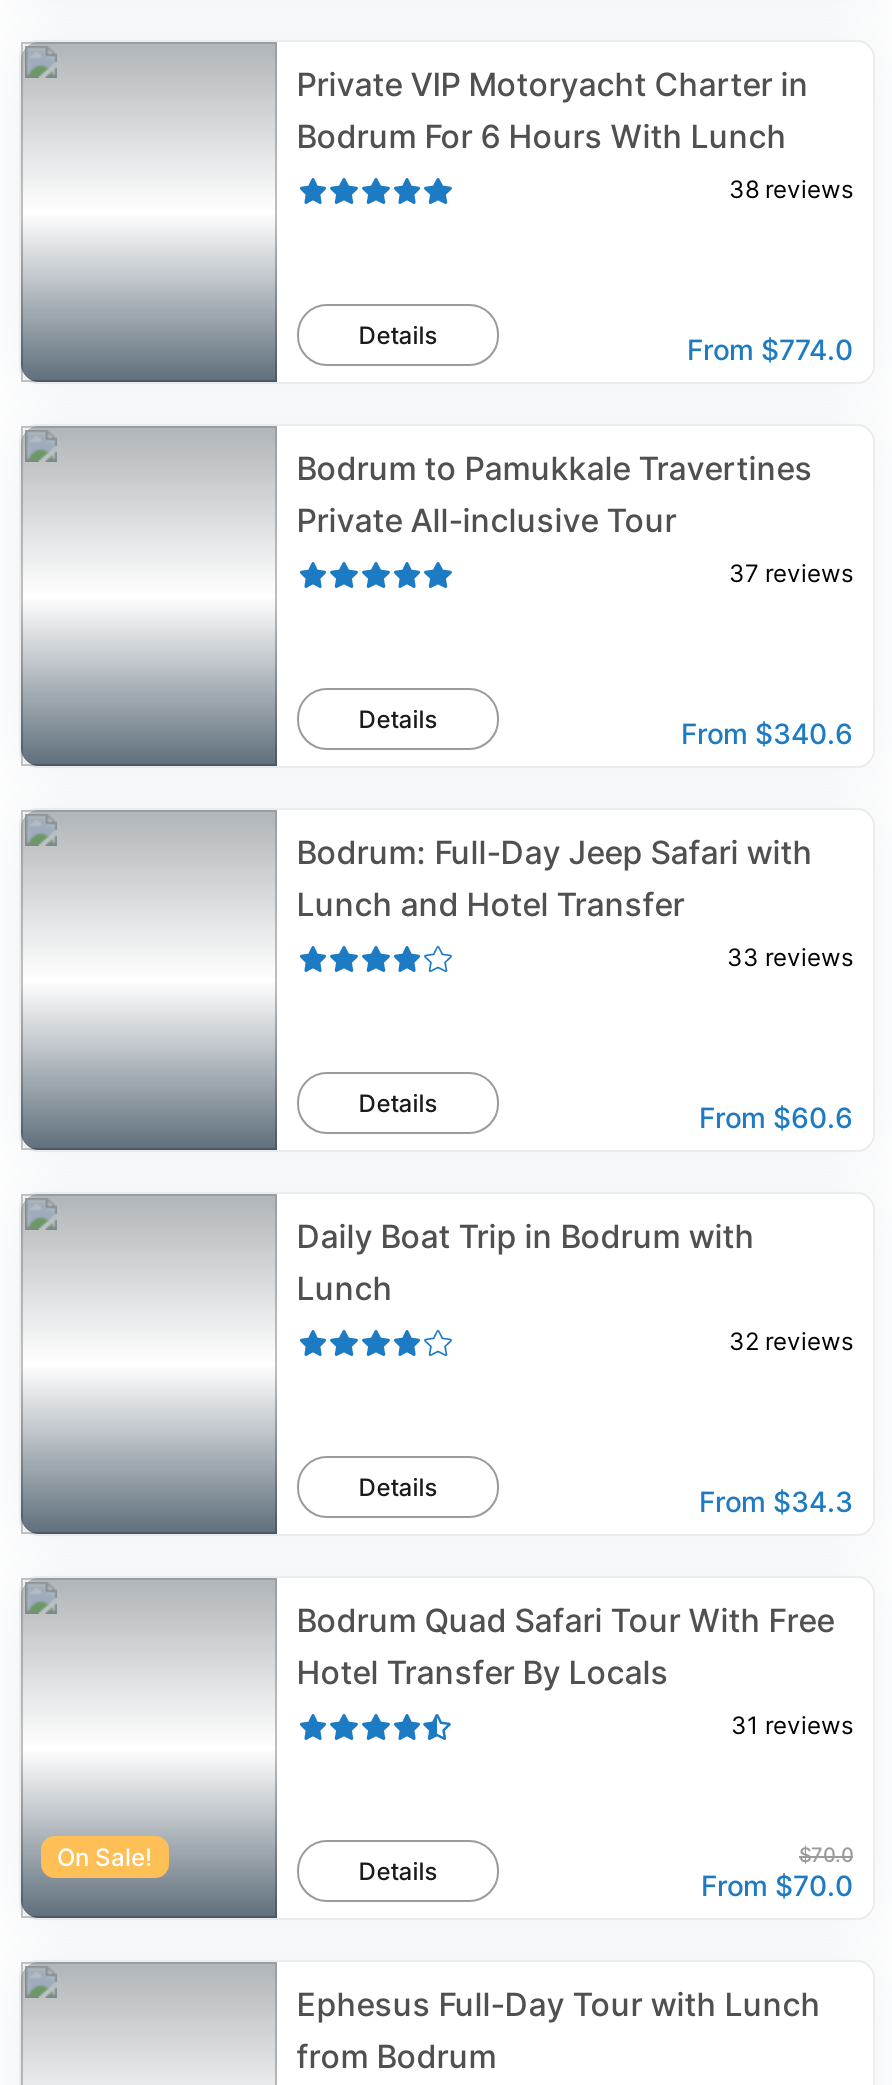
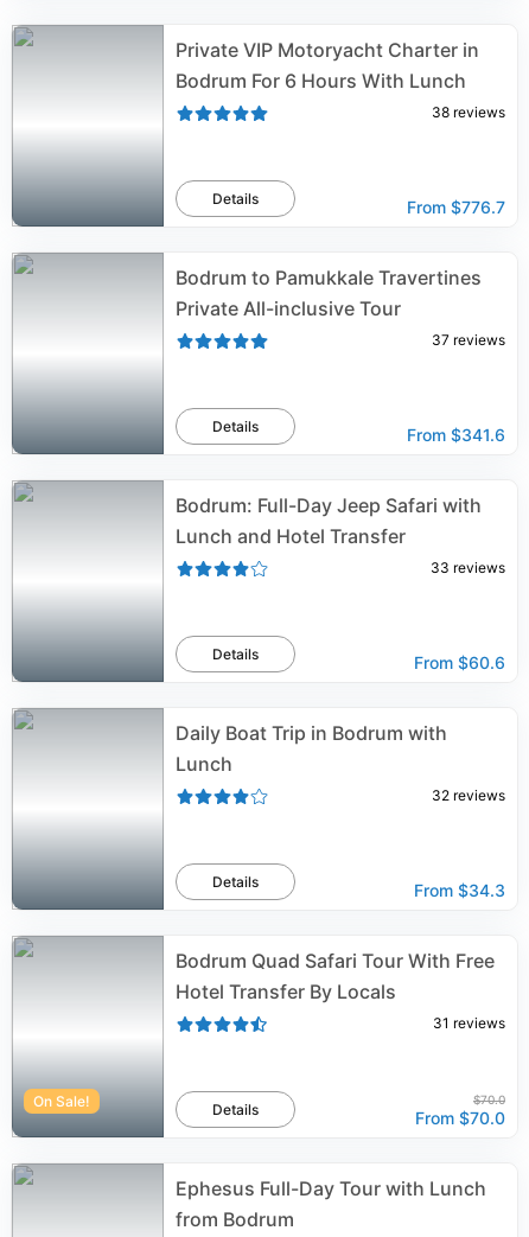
- From $774.0
+ From $776.7

- From $340.6
+ From $341.6
